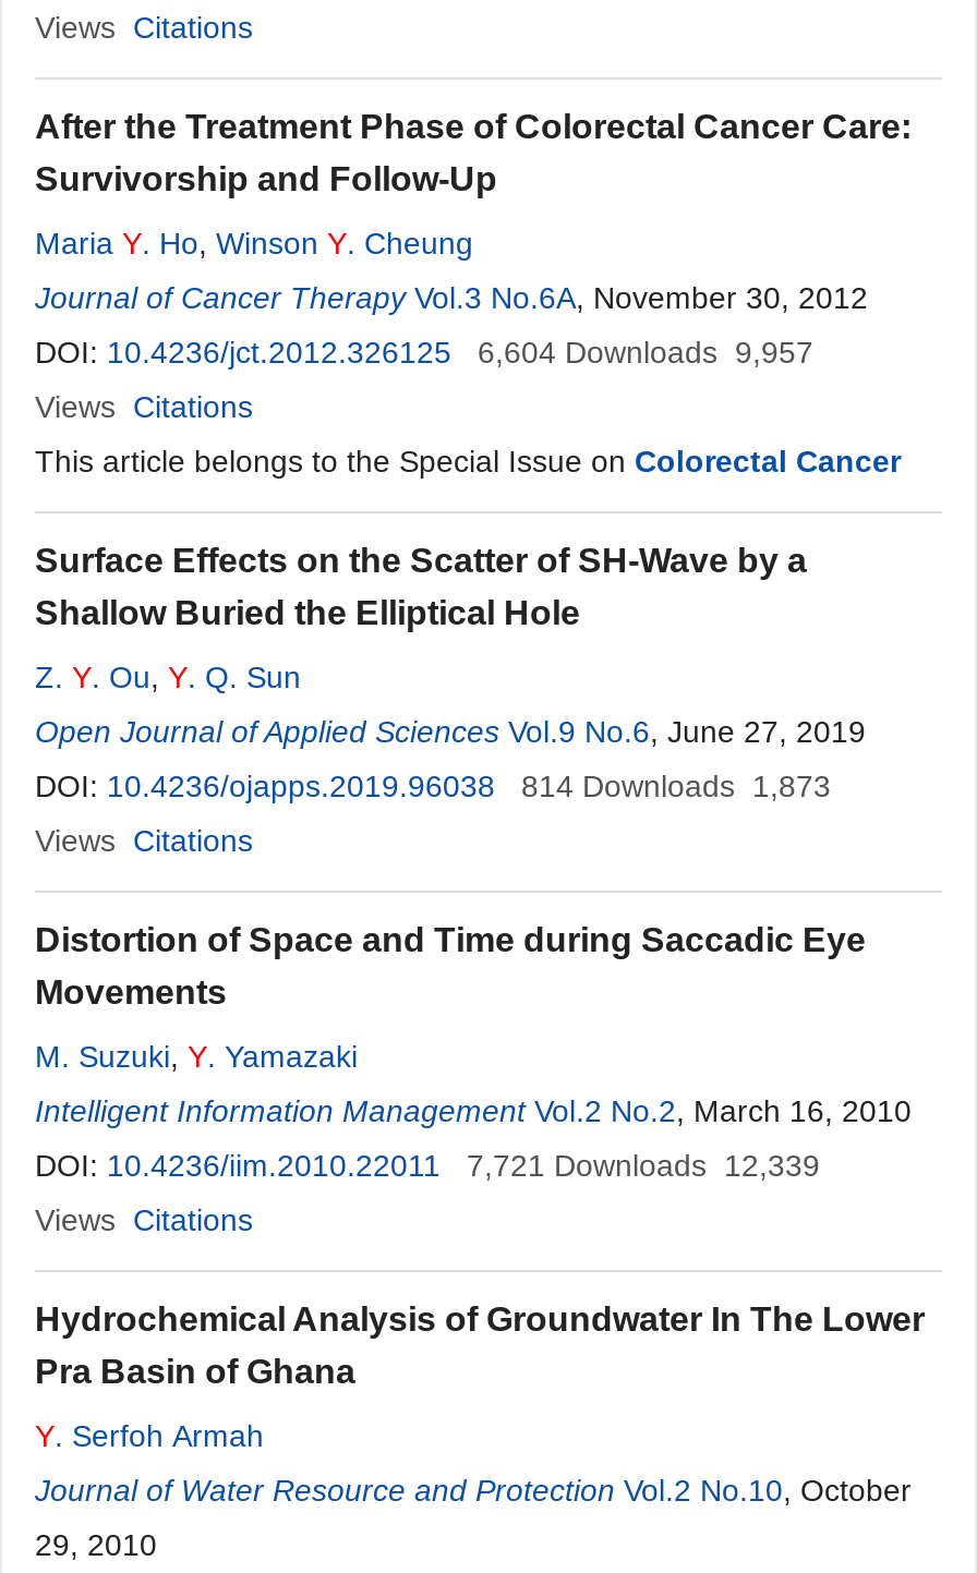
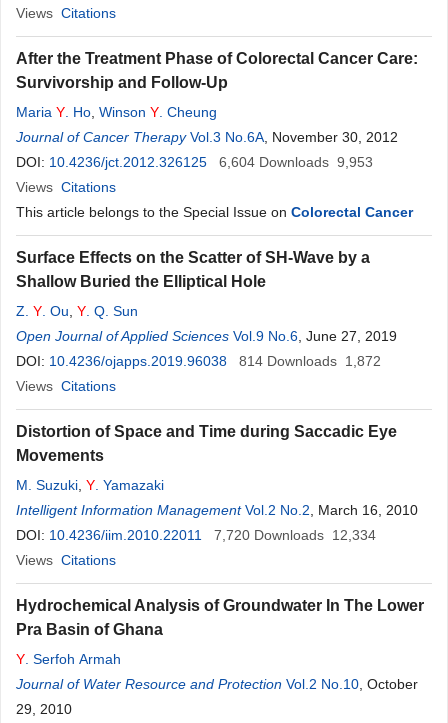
- DOI: 10.4236/jct.2012.326125 6,604 Downloads 9,957
+ DOI: 10.4236/jct.2012.326125 6,604 Downloads 9,953

- DOI: 10.4236/ojapps.2019.96038 814 Downloads 1,873
+ DOI: 10.4236/ojapps.2019.96038 814 Downloads 1,872

- DOI: 10.4236/iim.2010.22011 7,721 Downloads 12,339
+ DOI: 10.4236/iim.2010.22011 7,720 Downloads 12,334
